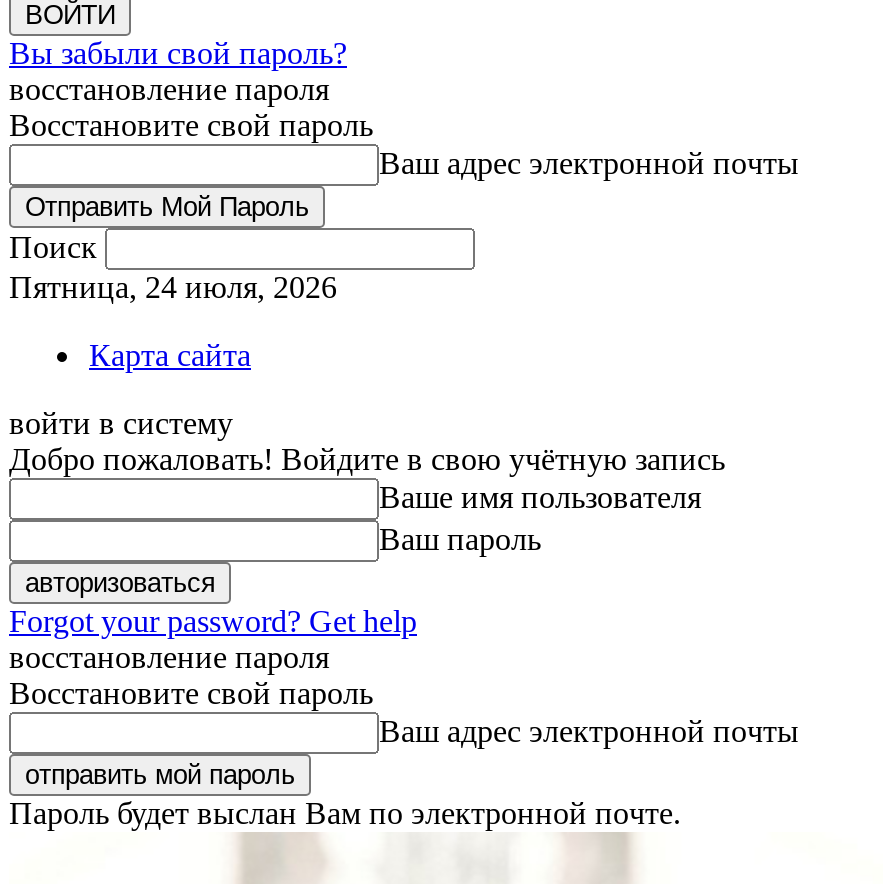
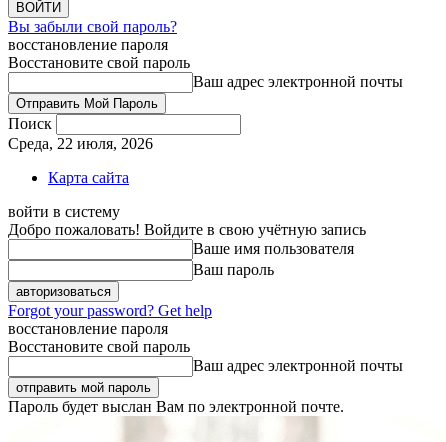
- Пятница, 24 июля, 2026
+ Среда, 22 июля, 2026
